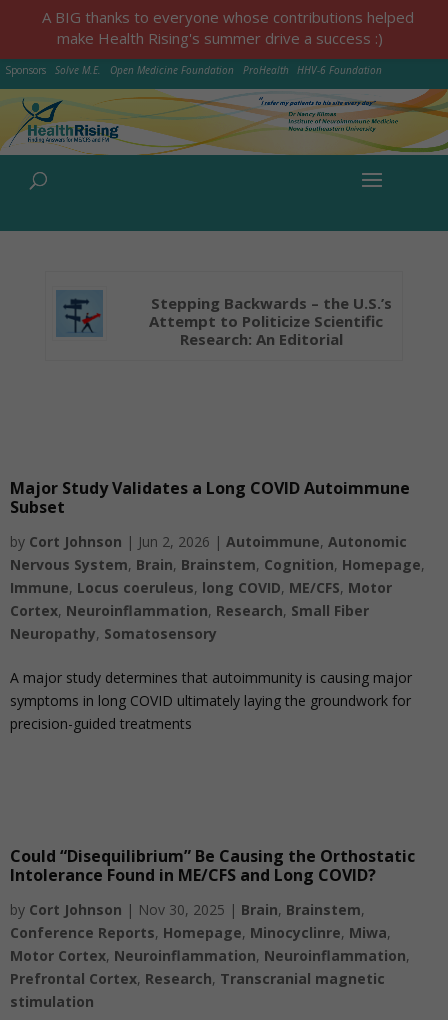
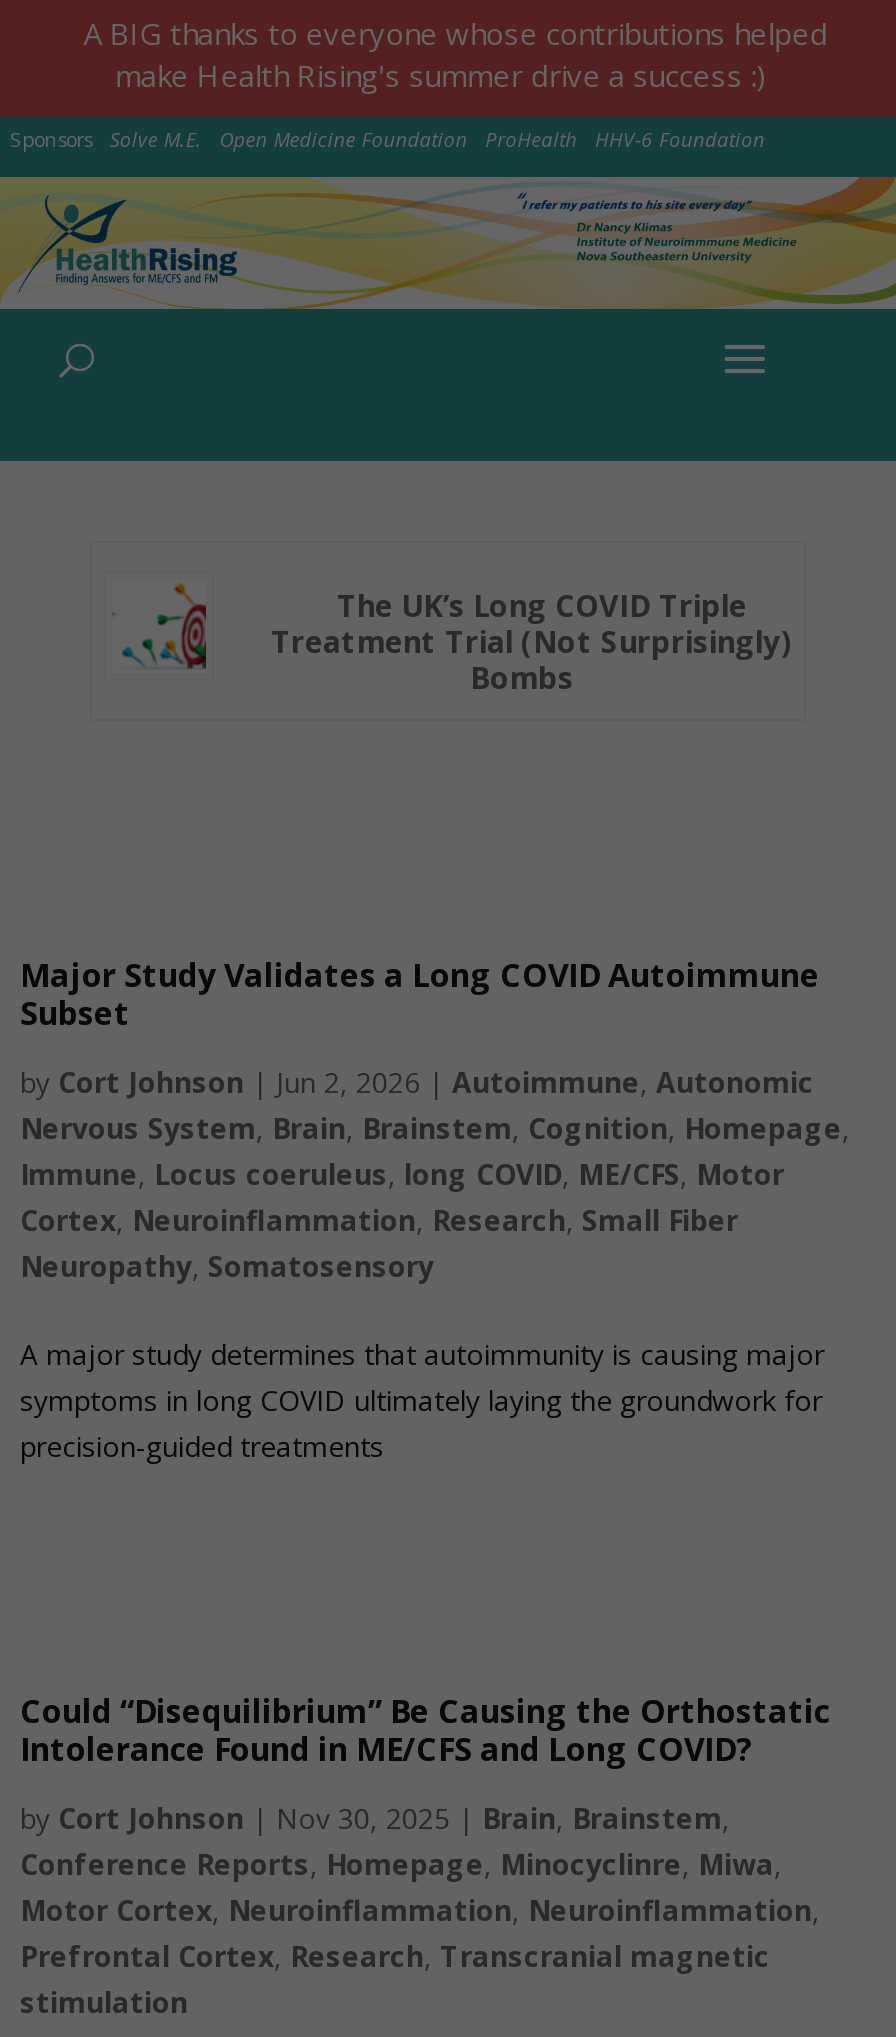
- [image]
+ [image]

- Stepping Backwards – the U.S.’s
- Attempt to Politicize Scientific
- Research: An Editorial
+ The UK’s Long COVID Triple
+ Treatment Trial (Not Surprisingly)
+ Bombs
